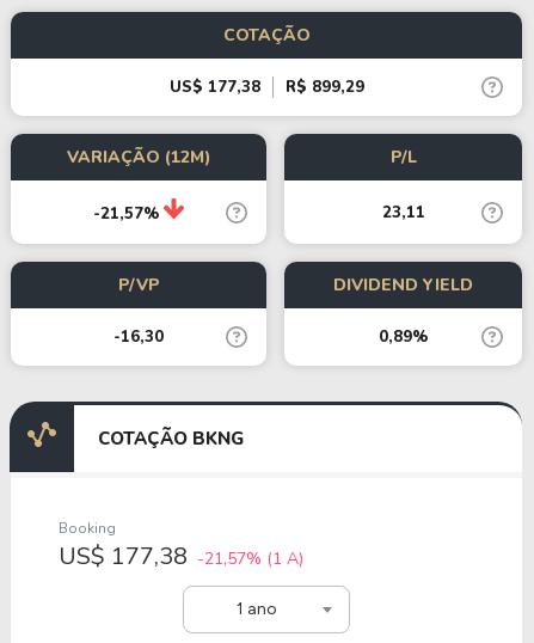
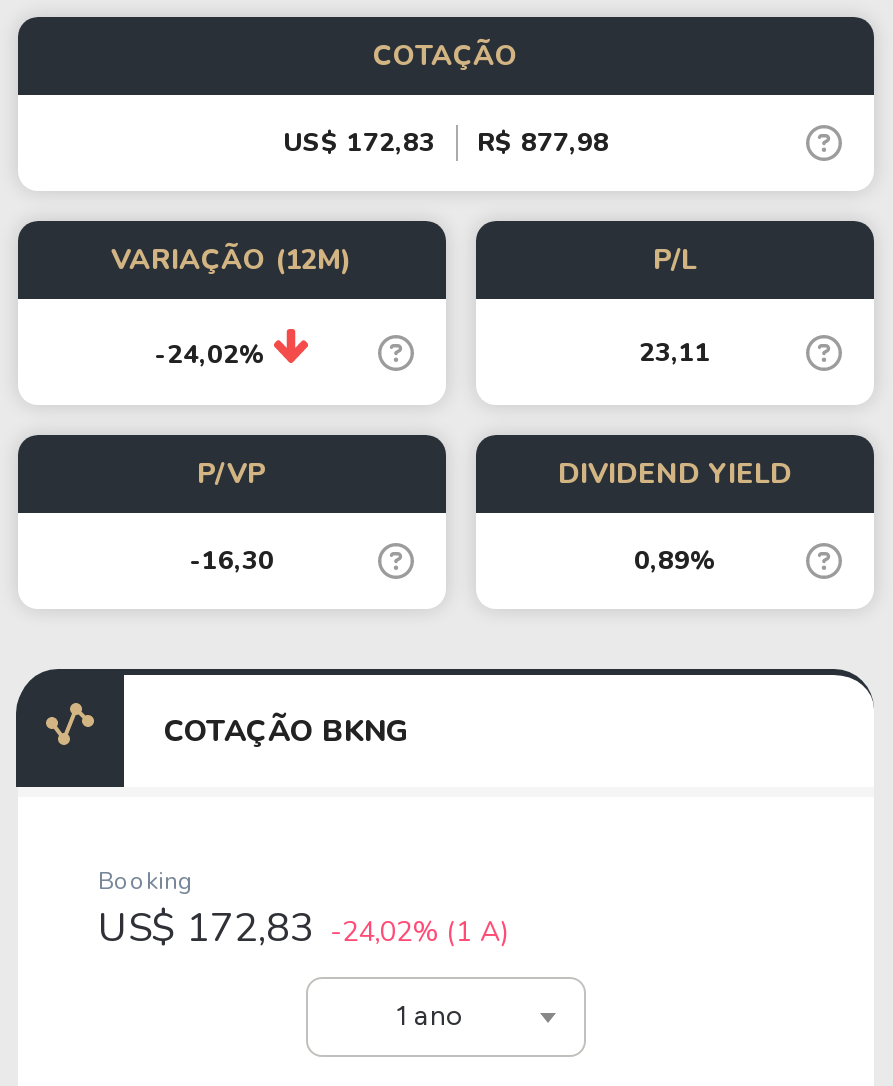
- US$ 177,38
+ US$ 172,83

- R$ 899,29
+ R$ 877,98

- -21,57%
+ -24,02%

- US$ 177,38 -21,57% (1 A)
+ US$ 172,83 -24,02% (1 A)
